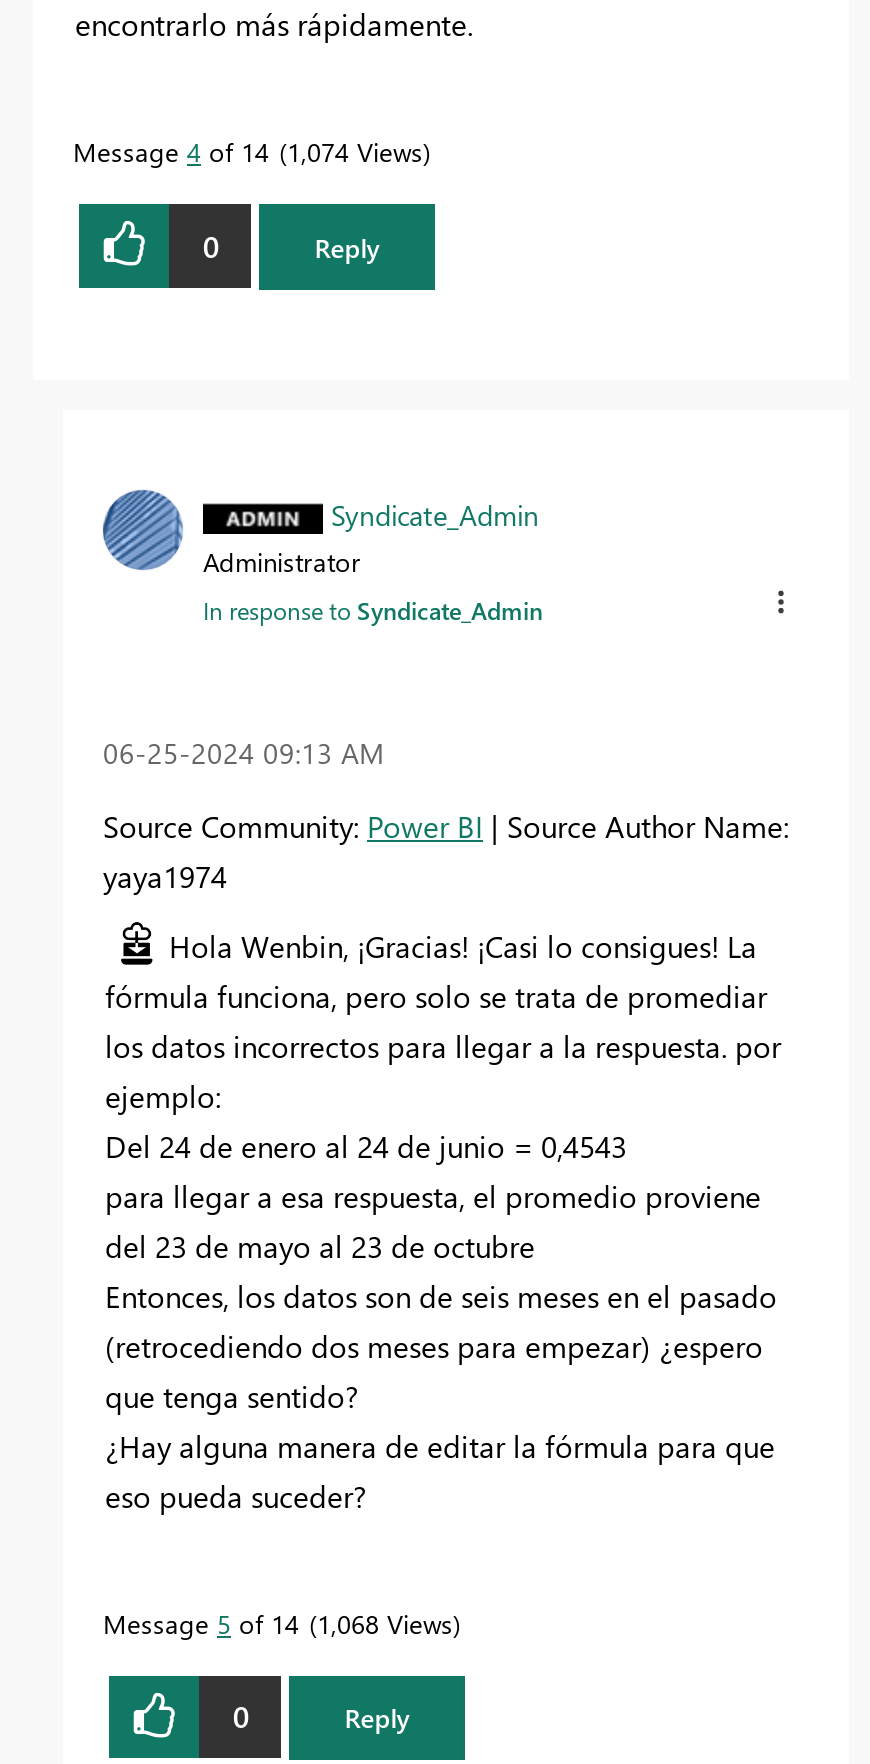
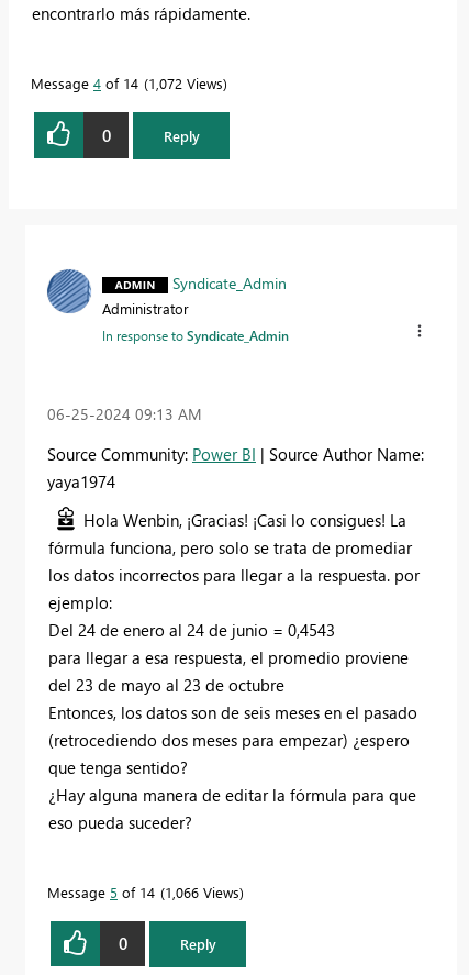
- Message 4 of 14 1,074 Views
+ Message 4 of 14 1,072 Views

- Message 5 of 14 1,068 Views
+ Message 5 of 14 1,066 Views
